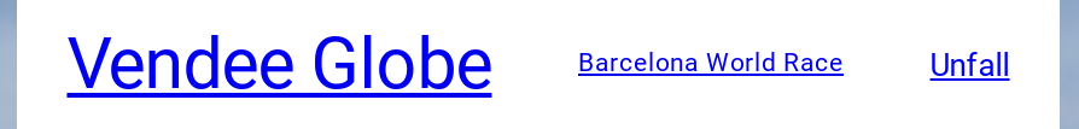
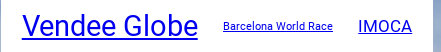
- Unfall
+ IMOCA
